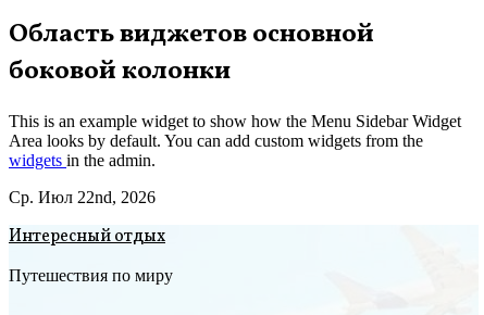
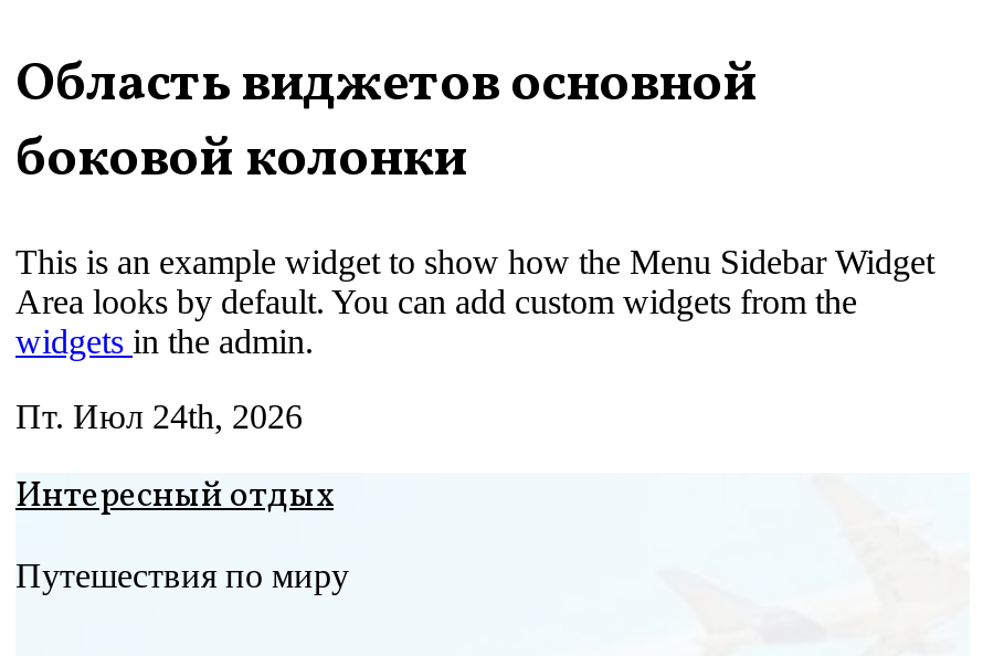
- Ср. Июл 22nd, 2026
+ Пт. Июл 24th, 2026
